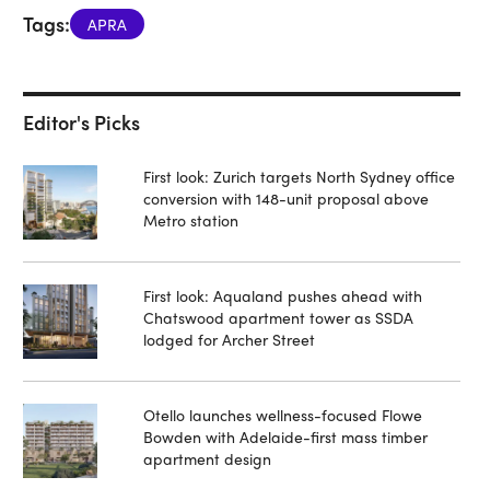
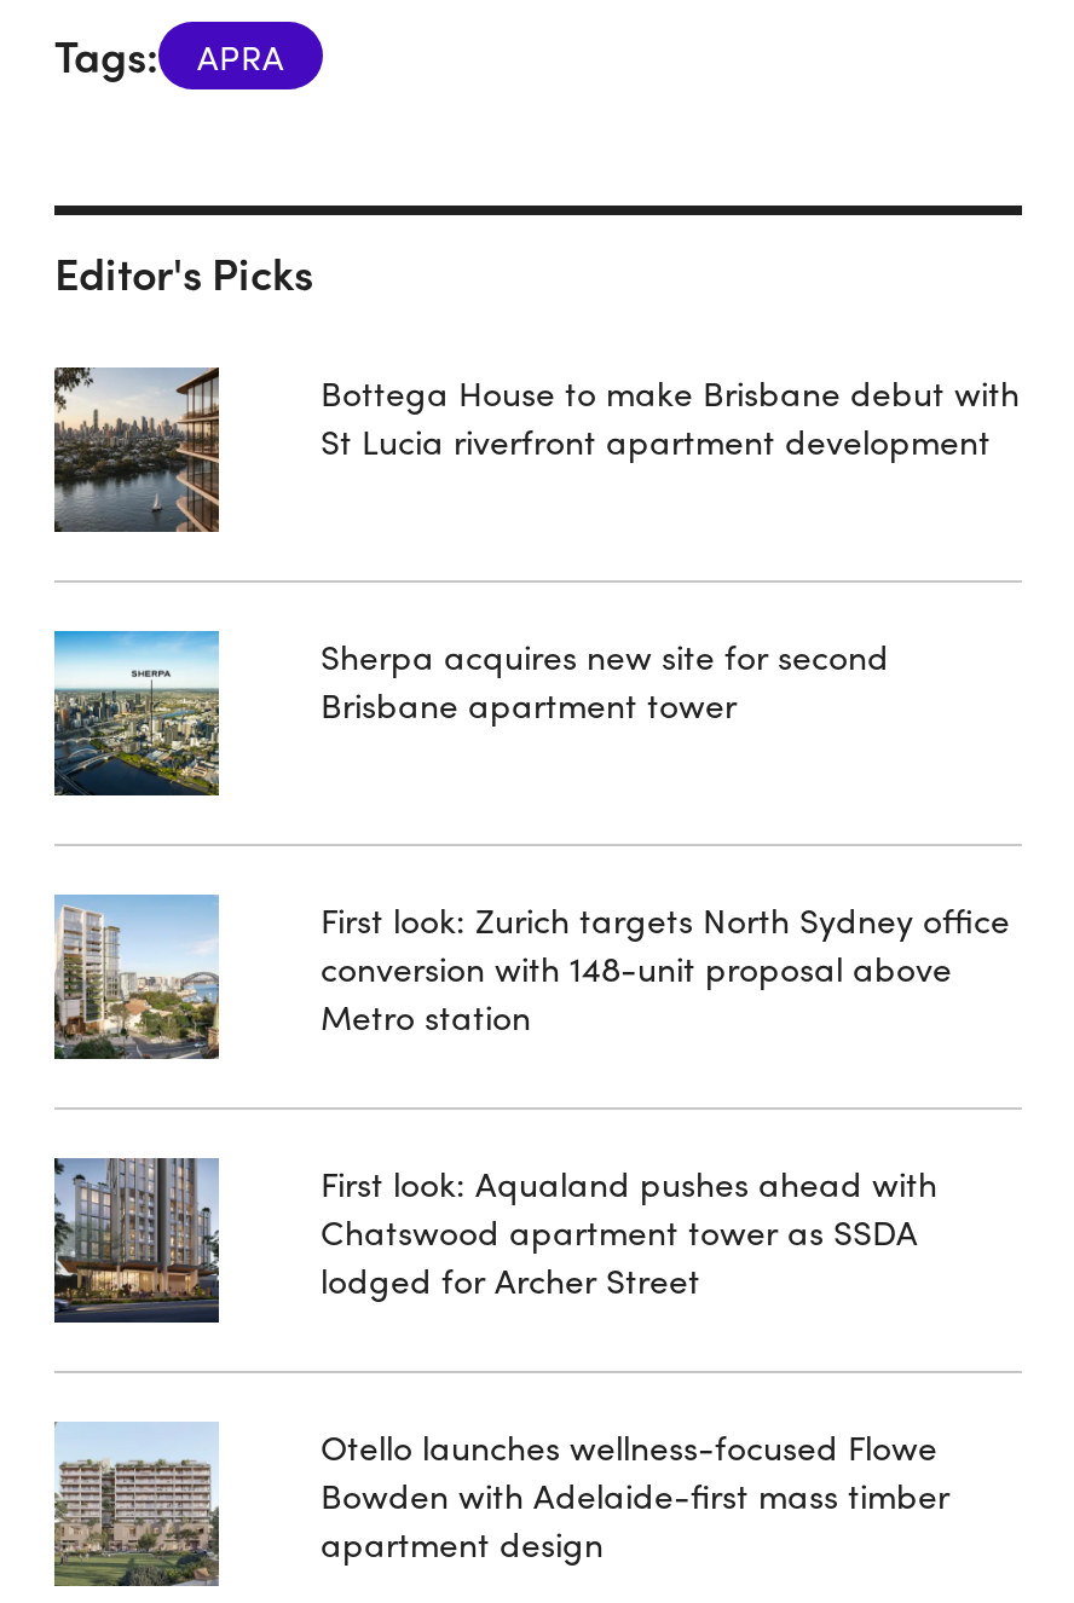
+ [image]

+ [image]

+ Bottega House to make Brisbane debut with
+ St Lucia riverfront apartment development

+ Sherpa acquires new site for second
+ Brisbane apartment tower
